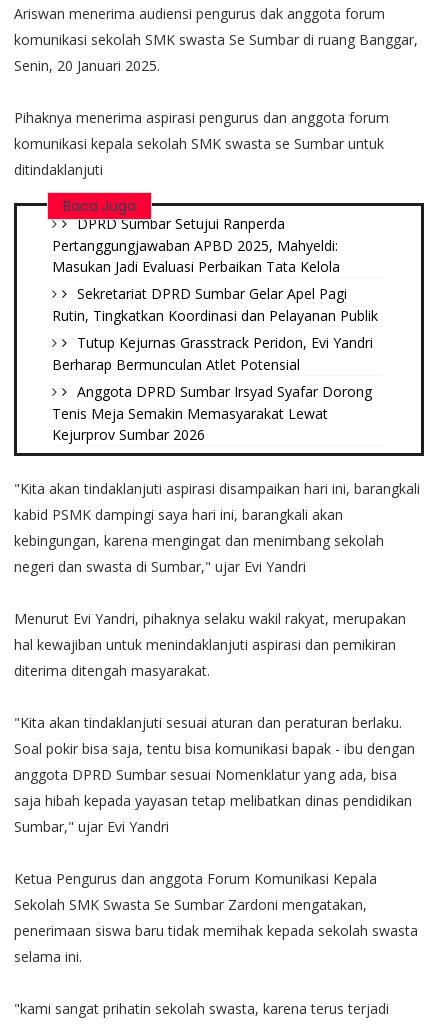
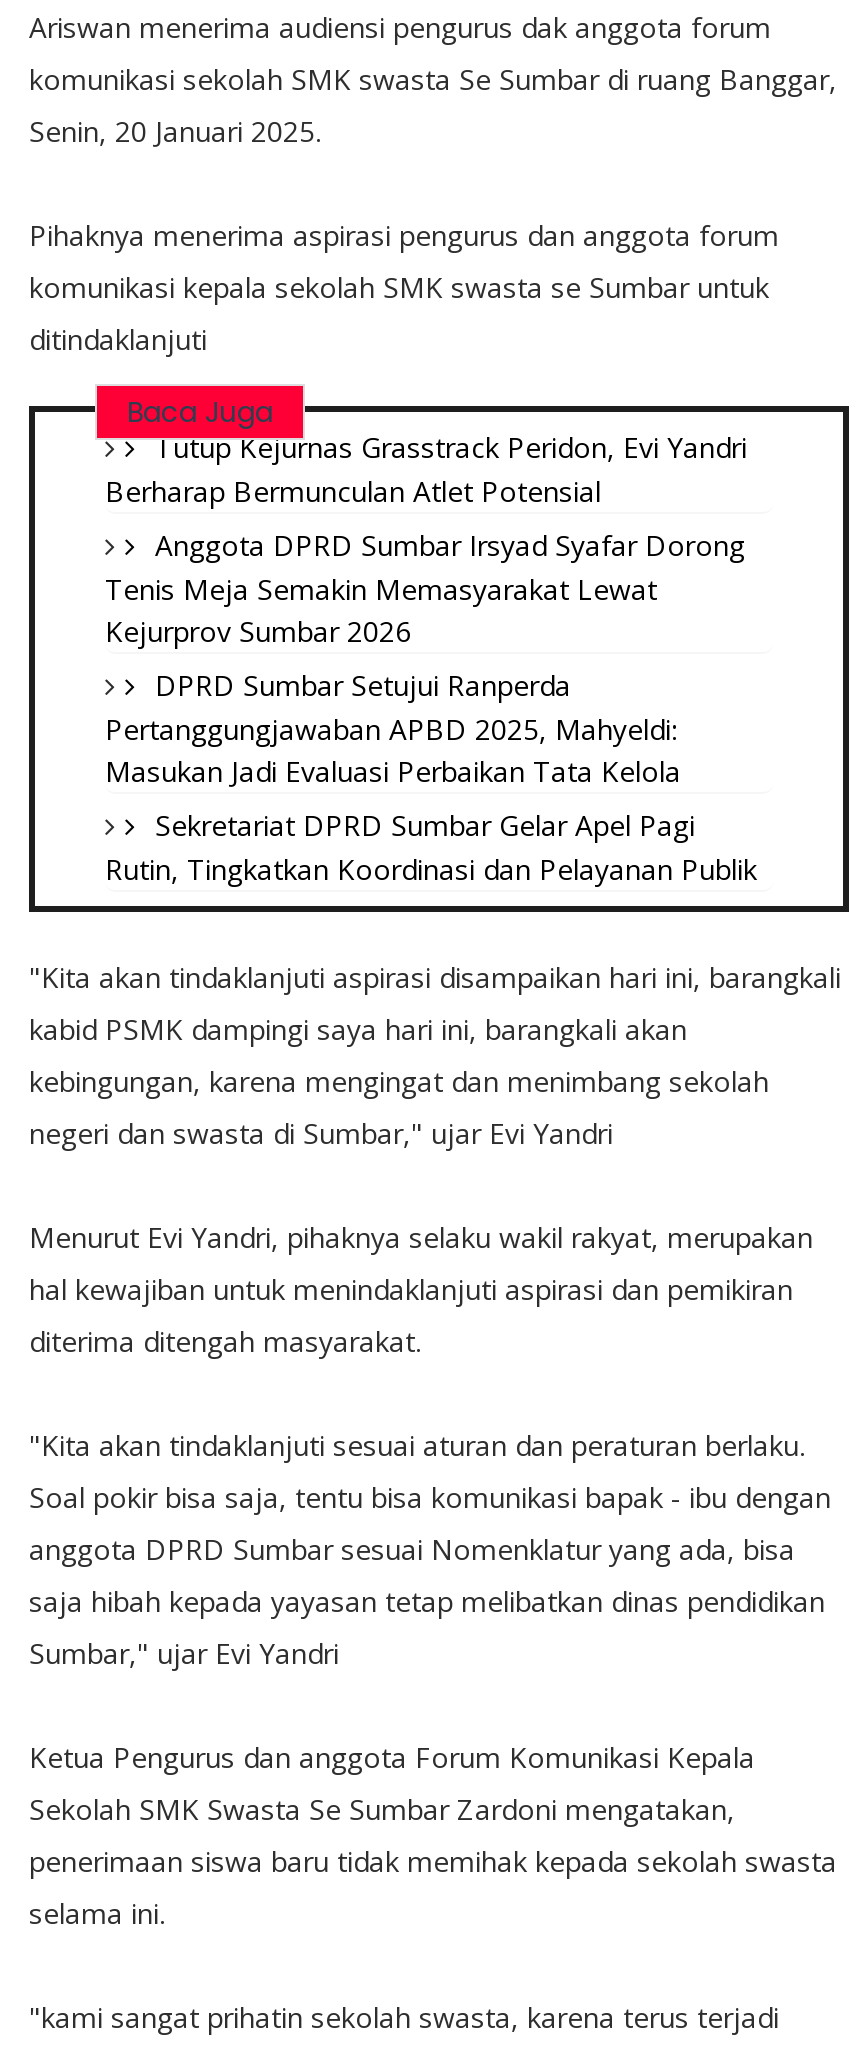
moved down: DPRD Sumbar Setujui Ranperda | Pertanggungjawaban APBD 2025, Mahyeldi: | Masukan Jadi Evaluasi Perbaikan Tata Kelola | Sekretariat DPRD Sumbar Gelar Apel Pagi | Rutin, Tingkatkan Koordinasi dan Pelayanan Publik

moved up: Tutup Kejurnas Grasstrack Peridon, Evi Yandri | Berharap Bermunculan Atlet Potensial | Anggota DPRD Sumbar Irsyad Syafar Dorong | Tenis Meja Semakin Memasyarakat Lewat | Kejurprov Sumbar 2026
